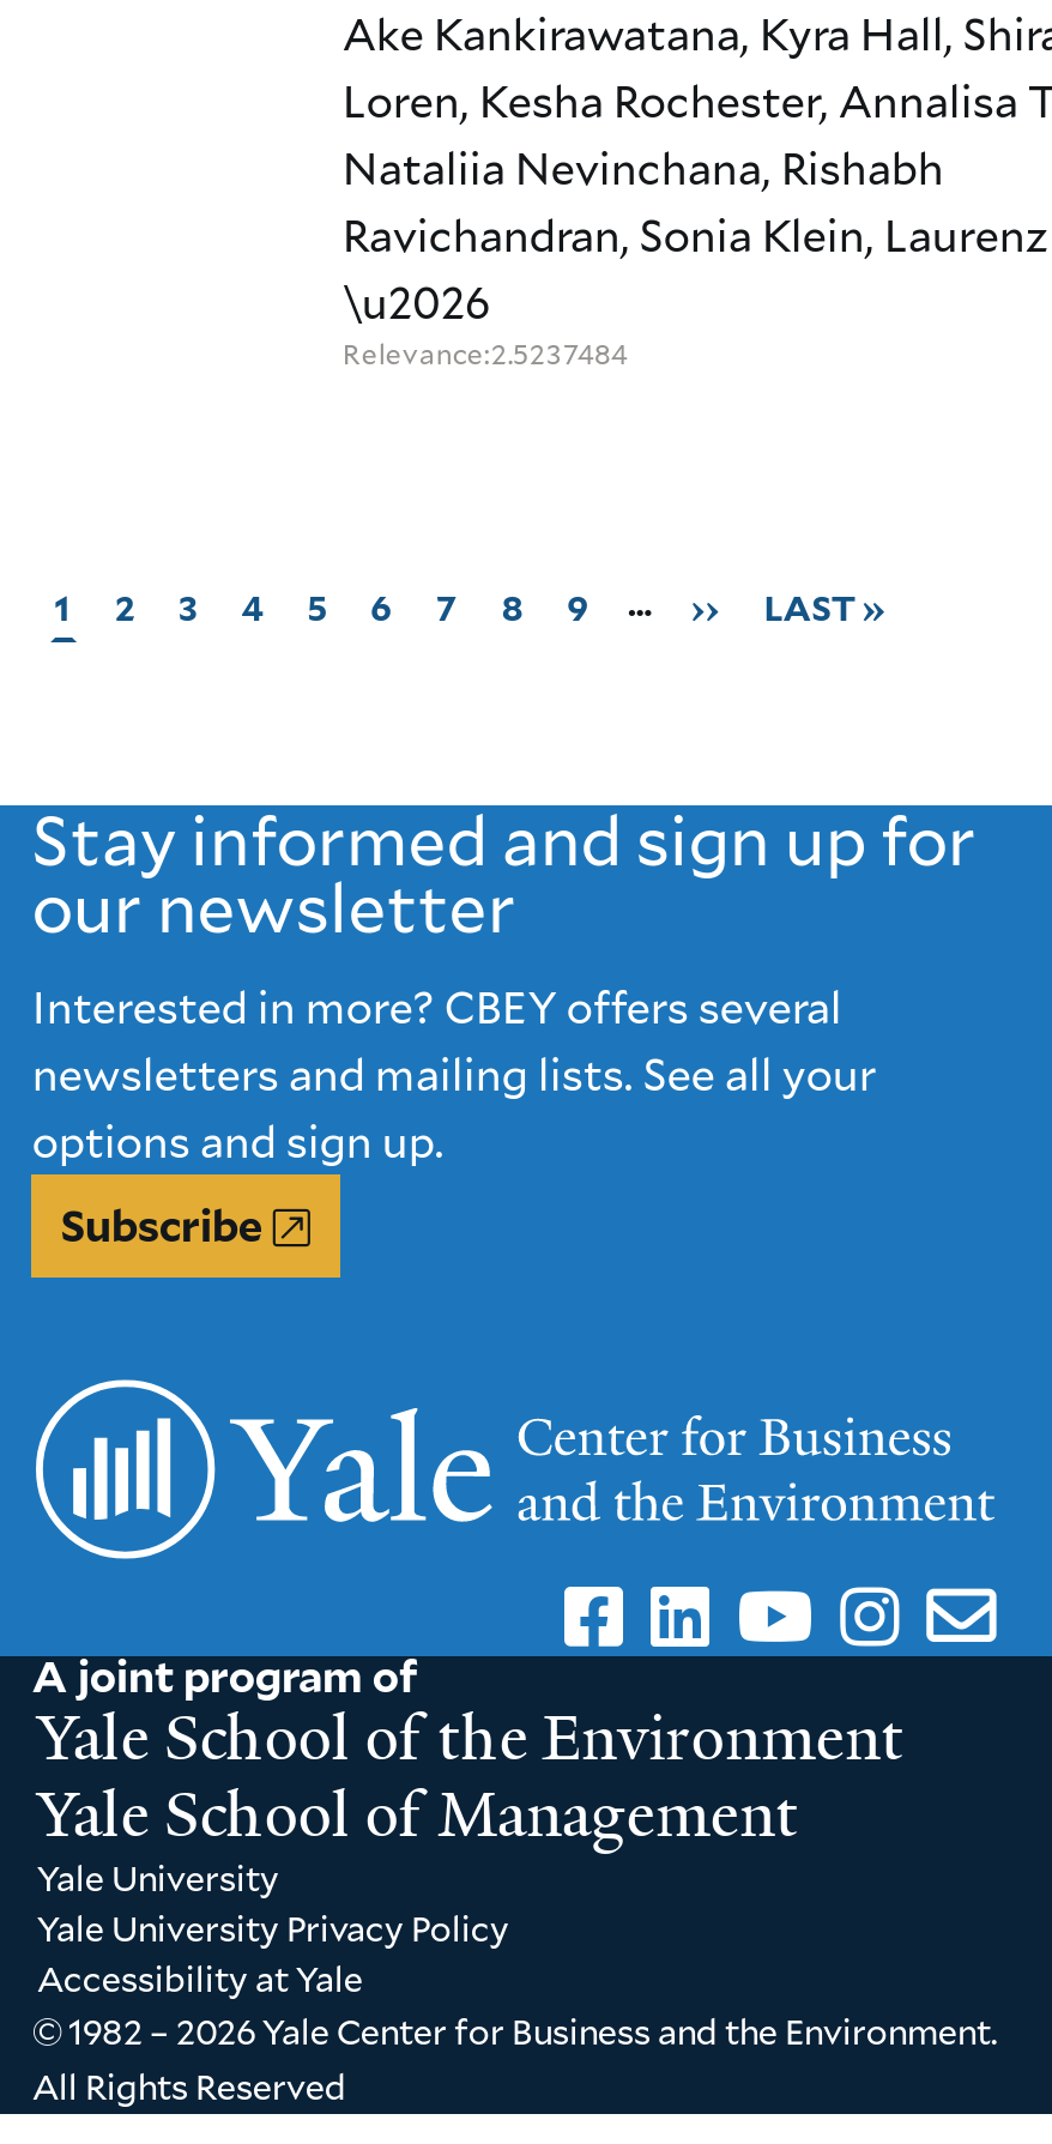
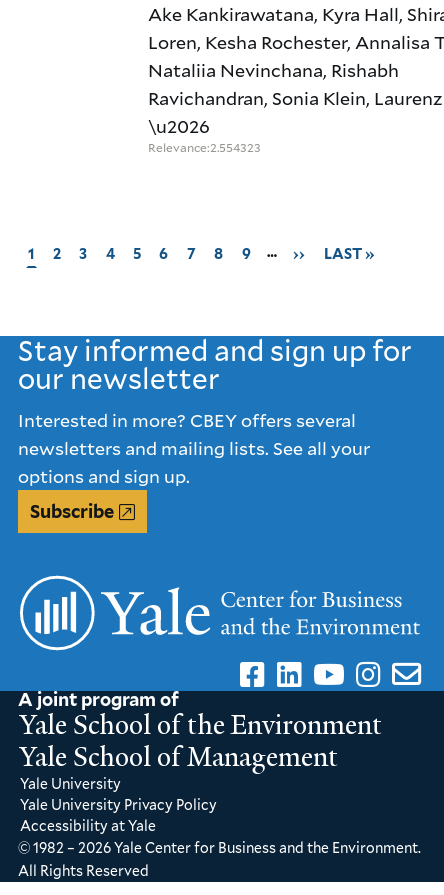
- Relevance:2.5237484
+ Relevance:2.554323
